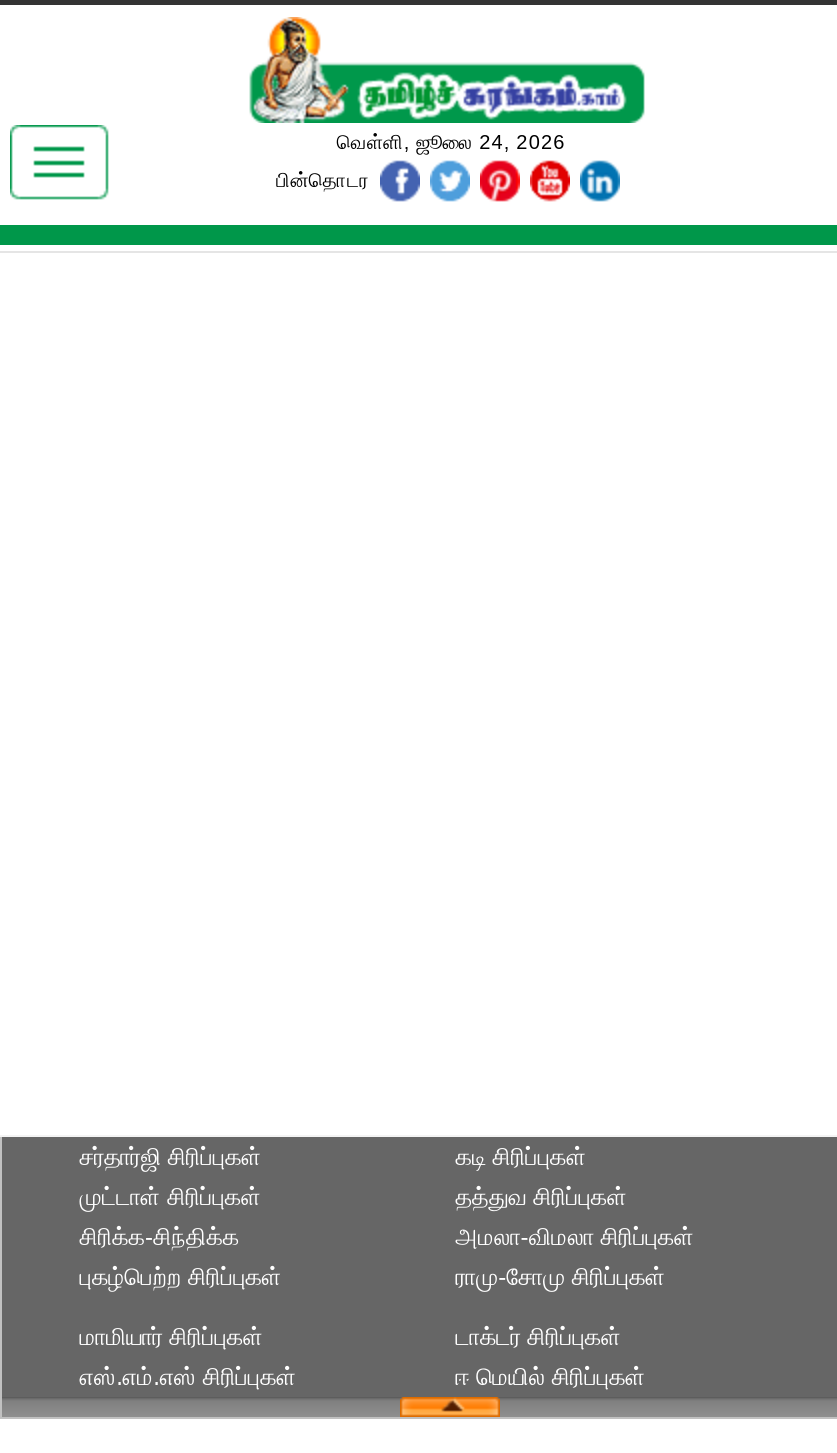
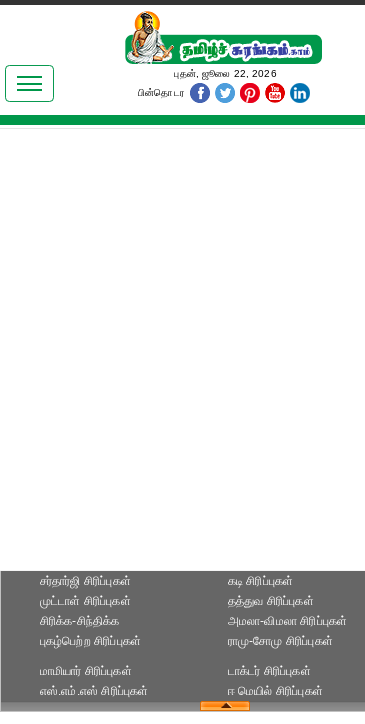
- வெள்ளி, ஜூலை 24, 2026
+ புதன், ஜூலை 22, 2026
